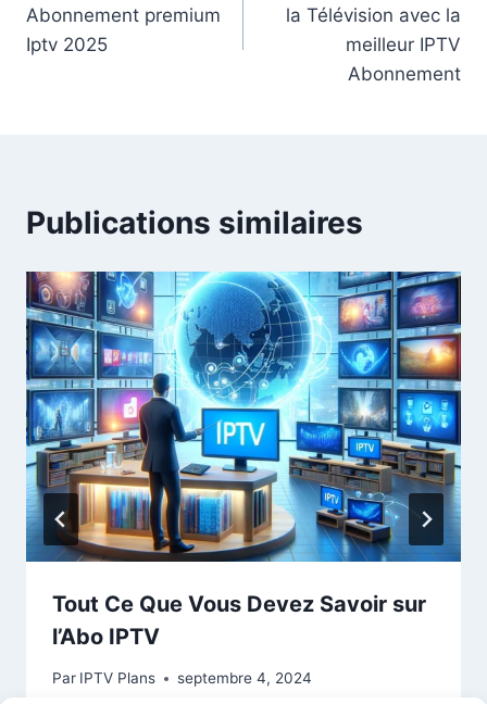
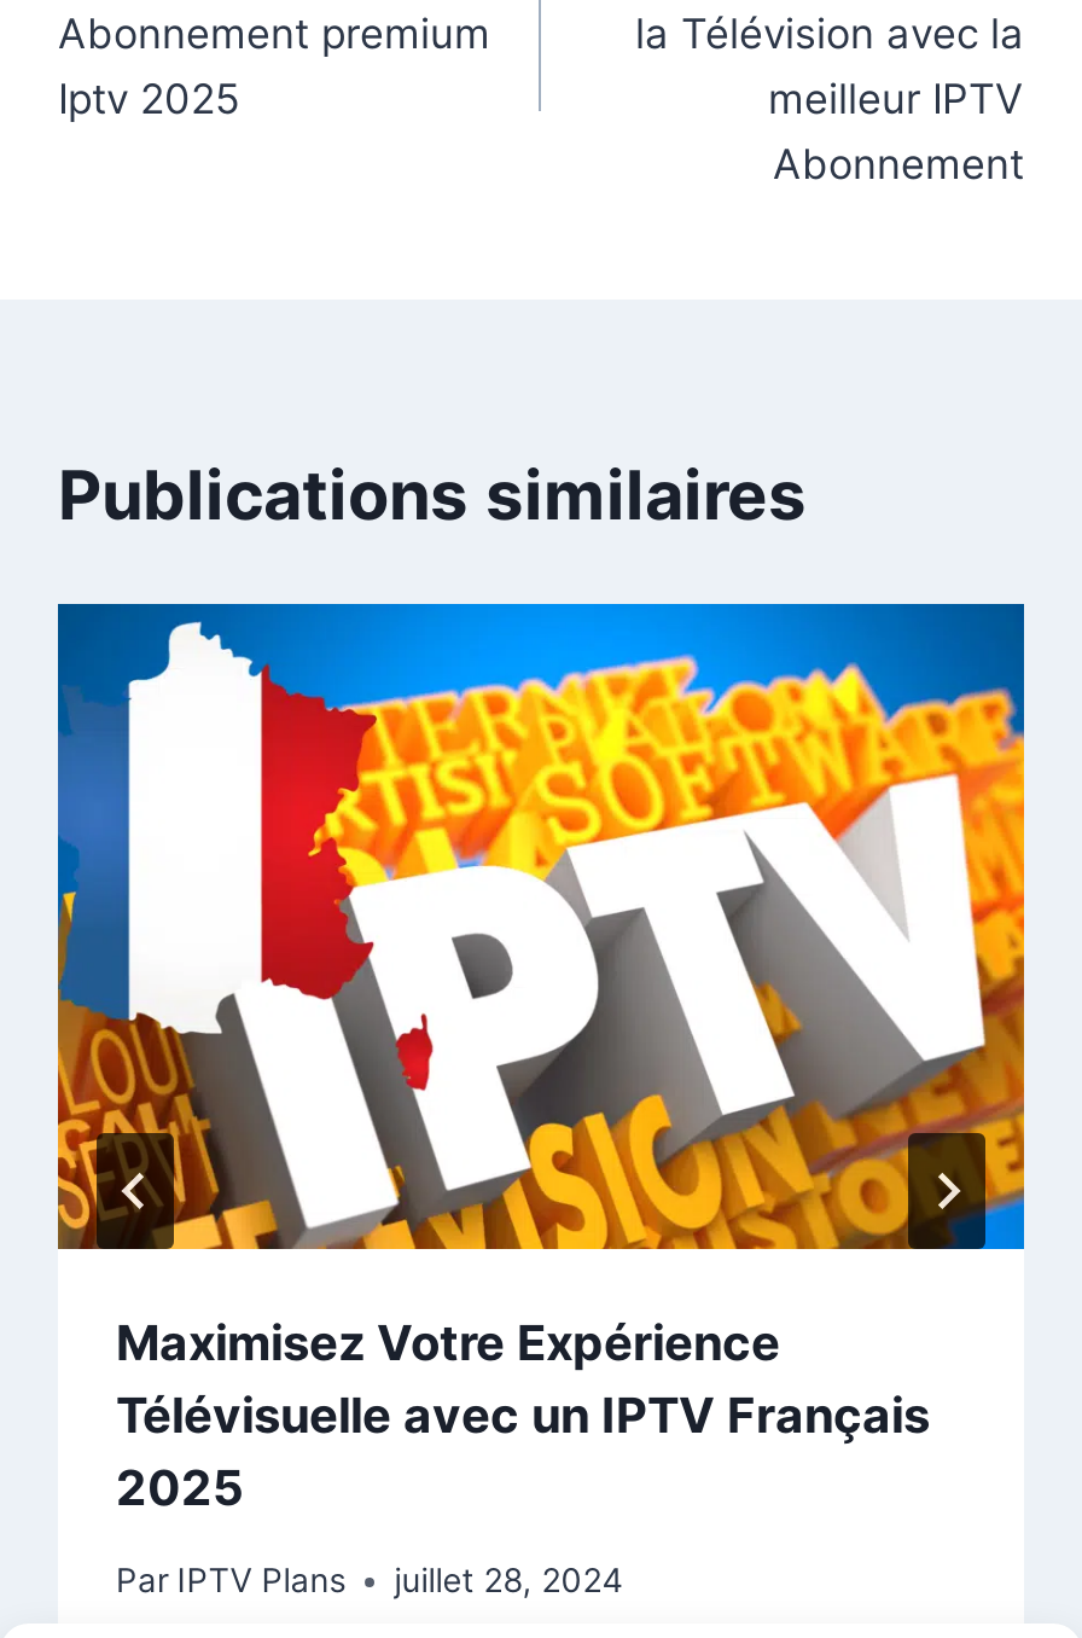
- [image]
- Tout Ce Que Vous Devez Savoir sur
- l’Abo IPTV
+ [image]
+ Maximisez Votre Expérience
+ Télévisuelle avec un IPTV Français
+ 2025

- Par IPTV Plans septembre 4, 2024
+ Par IPTV Plans juillet 28, 2024
